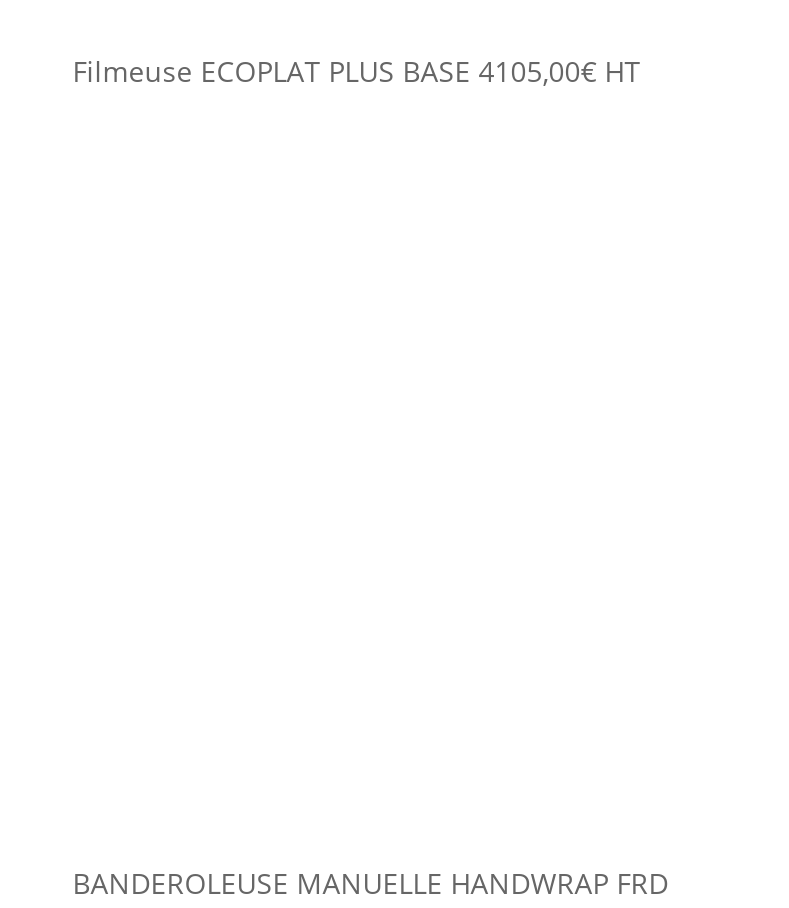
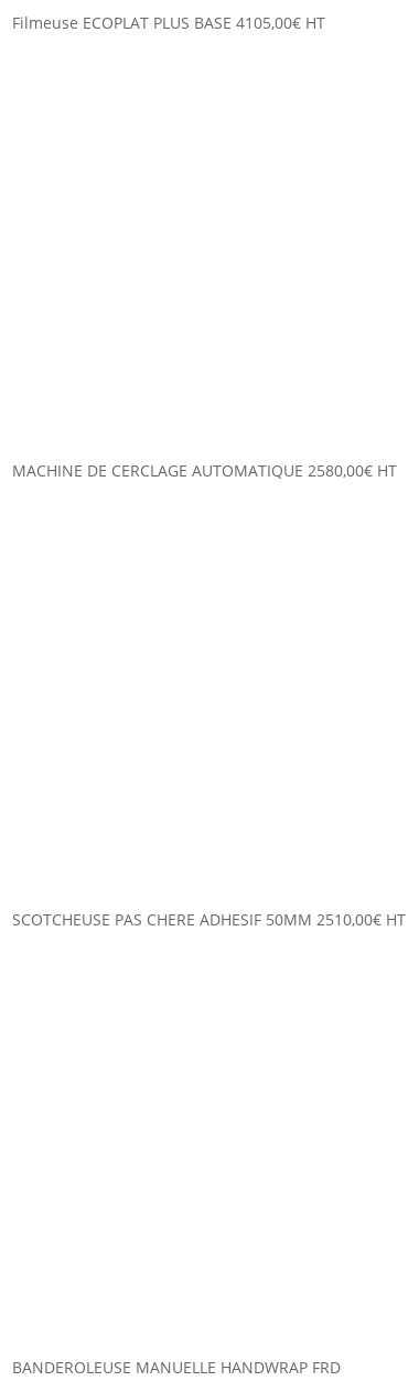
+ MACHINE DE CERCLAGE AUTOMATIQUE 2580,00€ HT

+ SCOTCHEUSE PAS CHERE ADHESIF 50MM 2510,00€ HT
